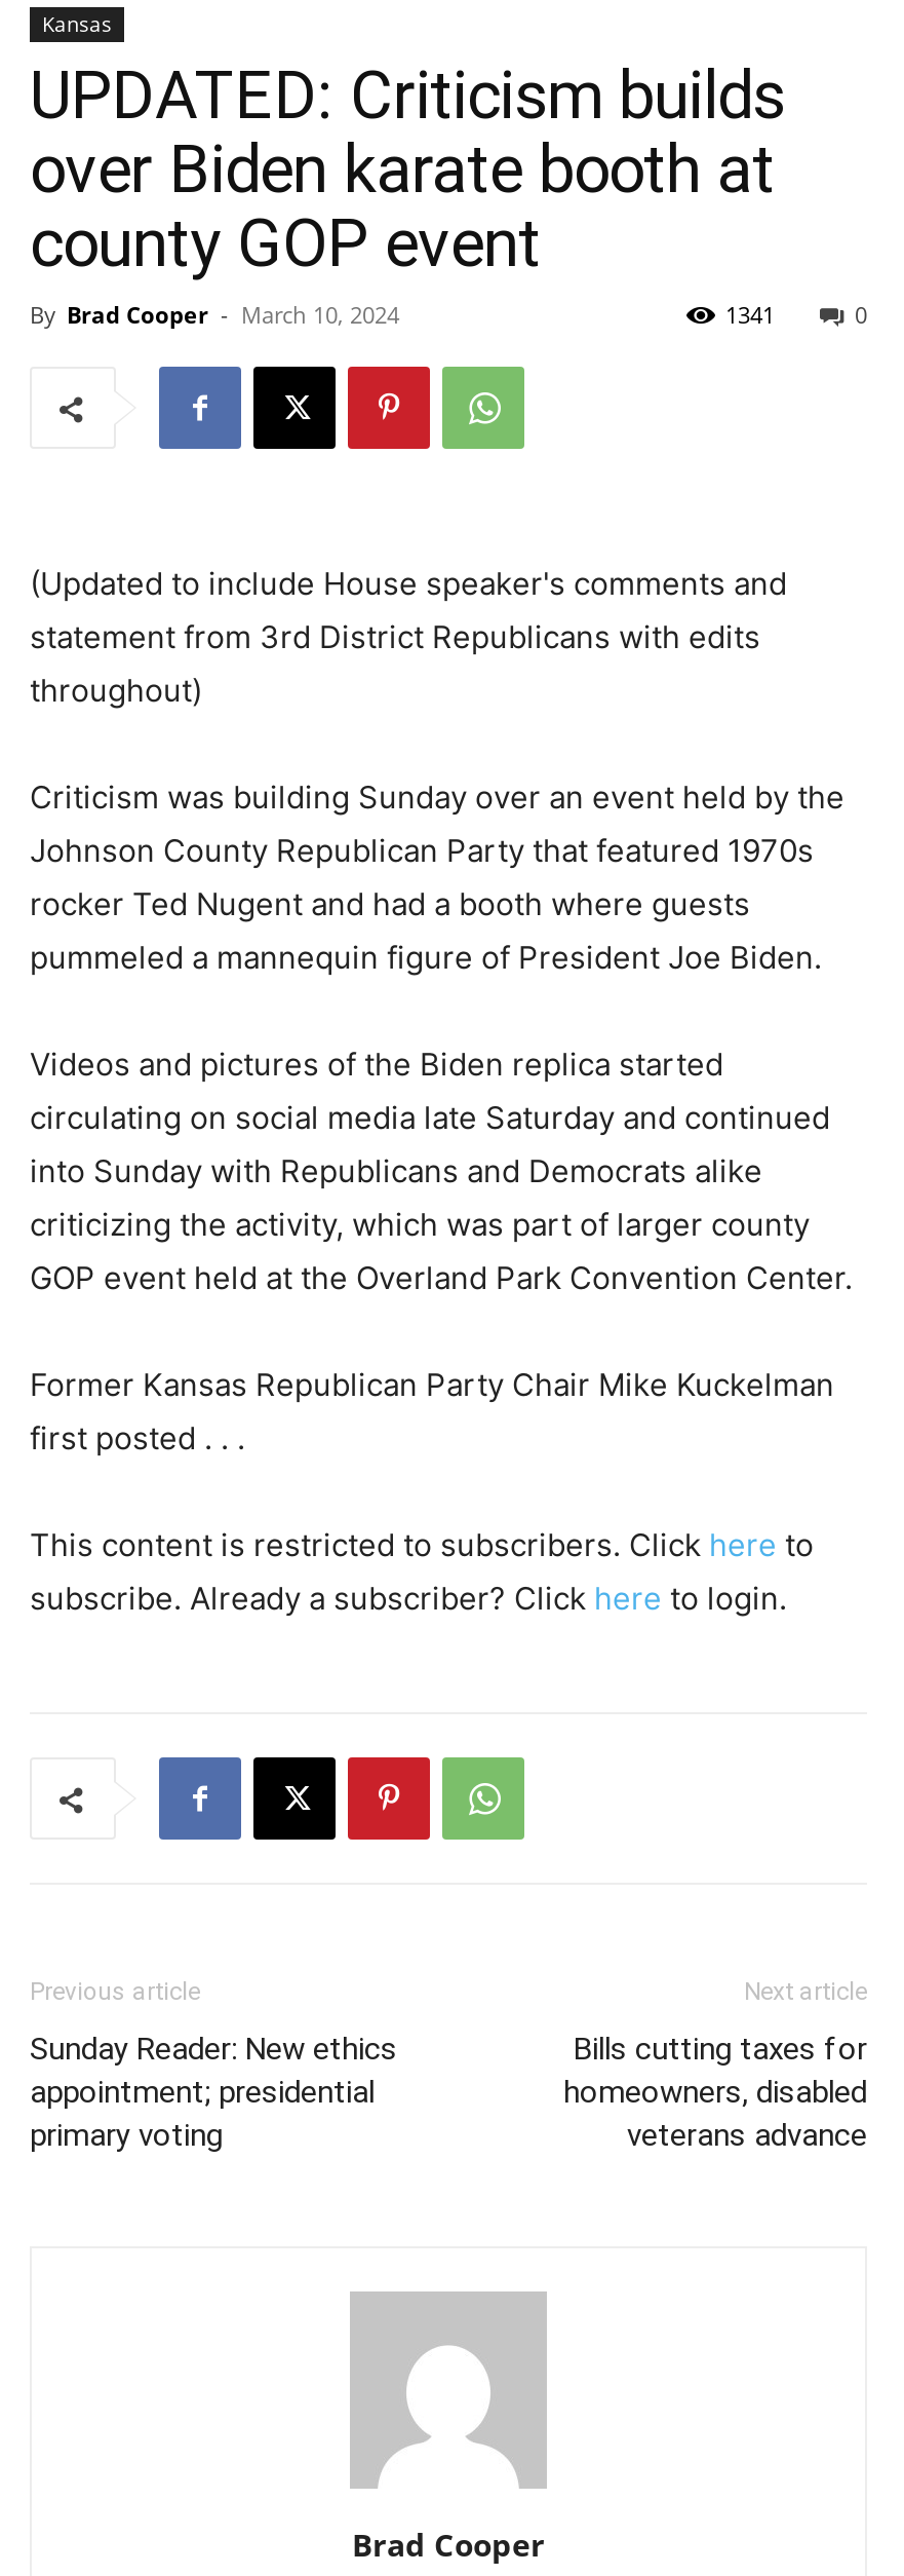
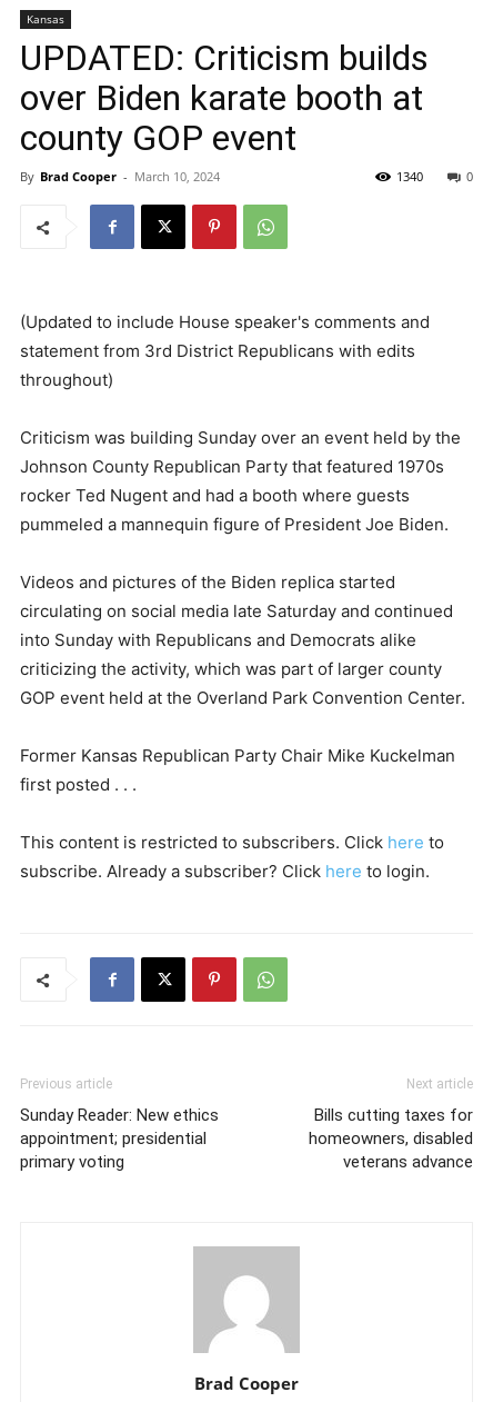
- 1341
+ 1340
